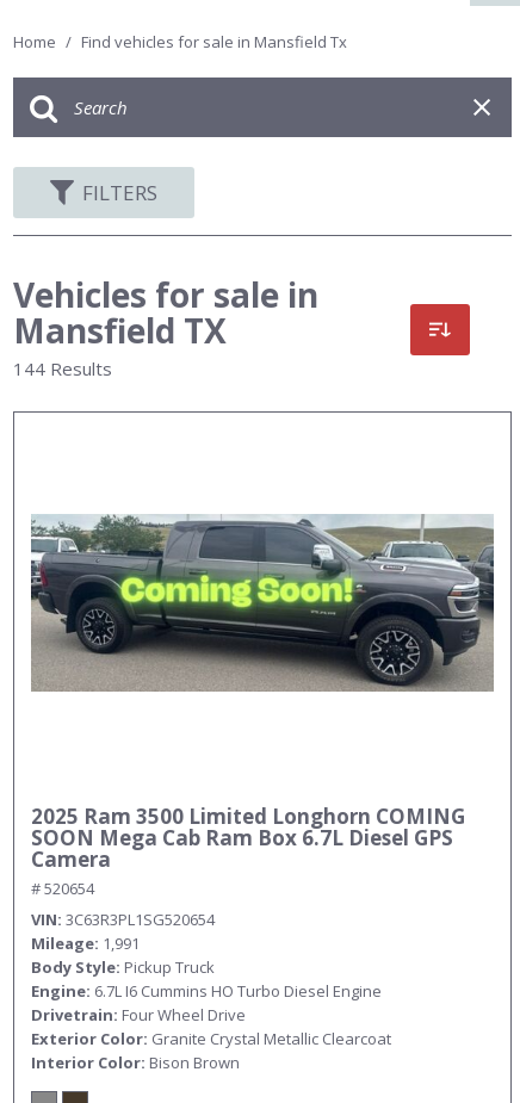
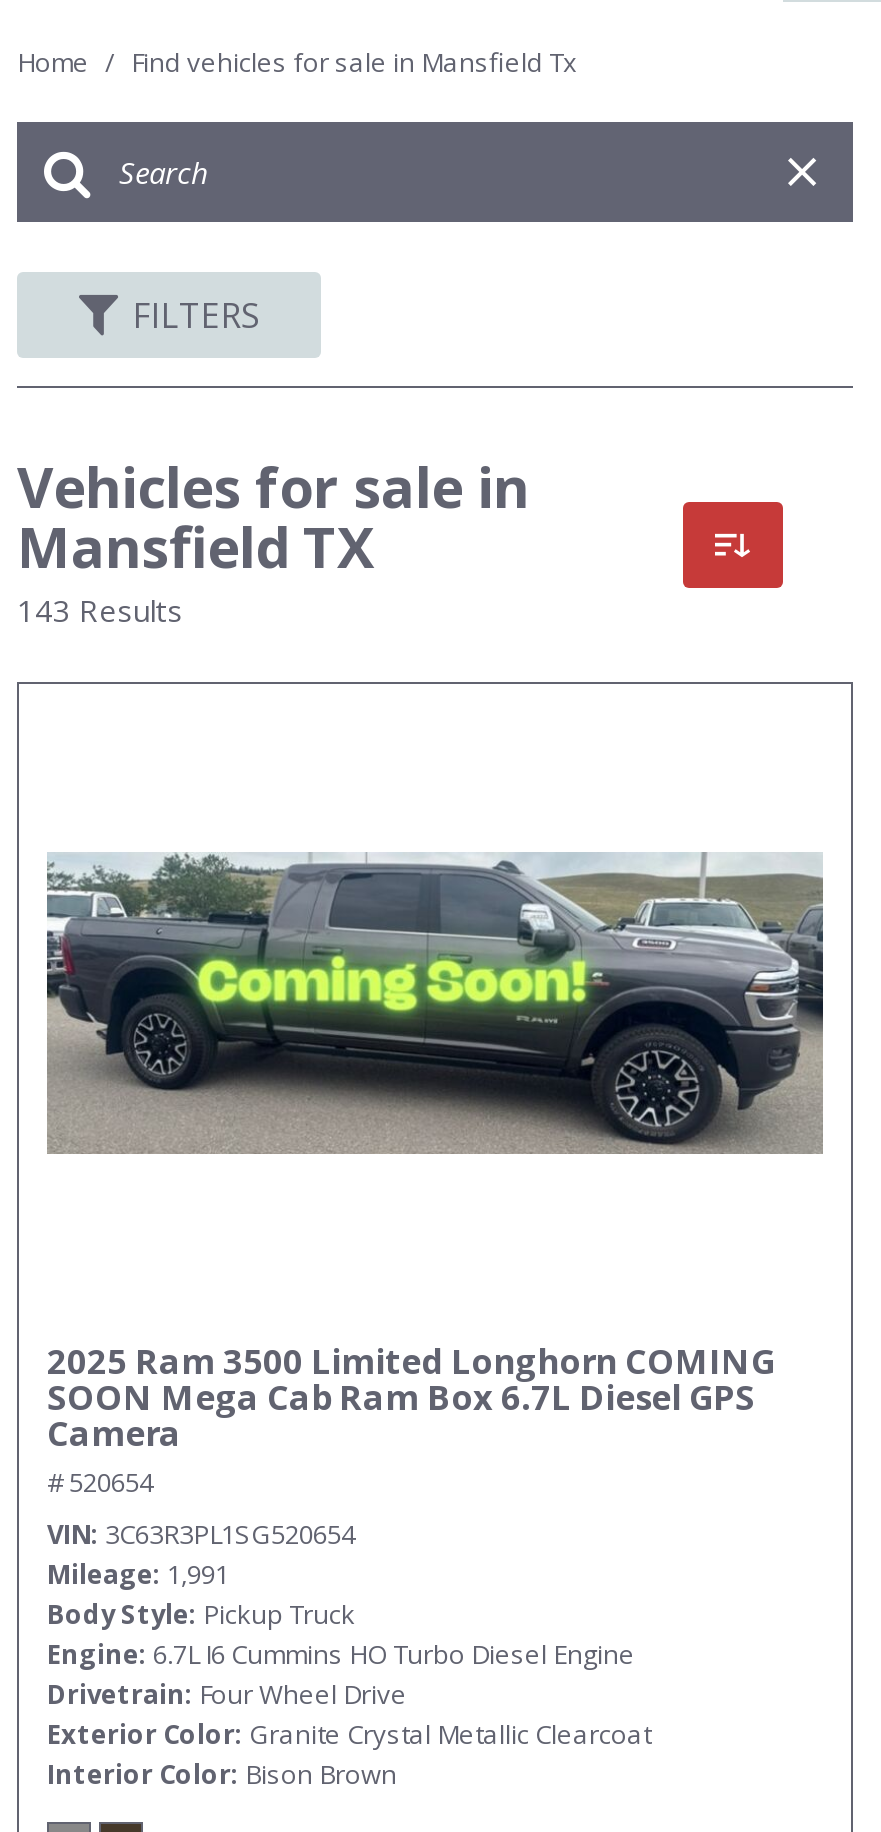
- 144 Results
+ 143 Results
